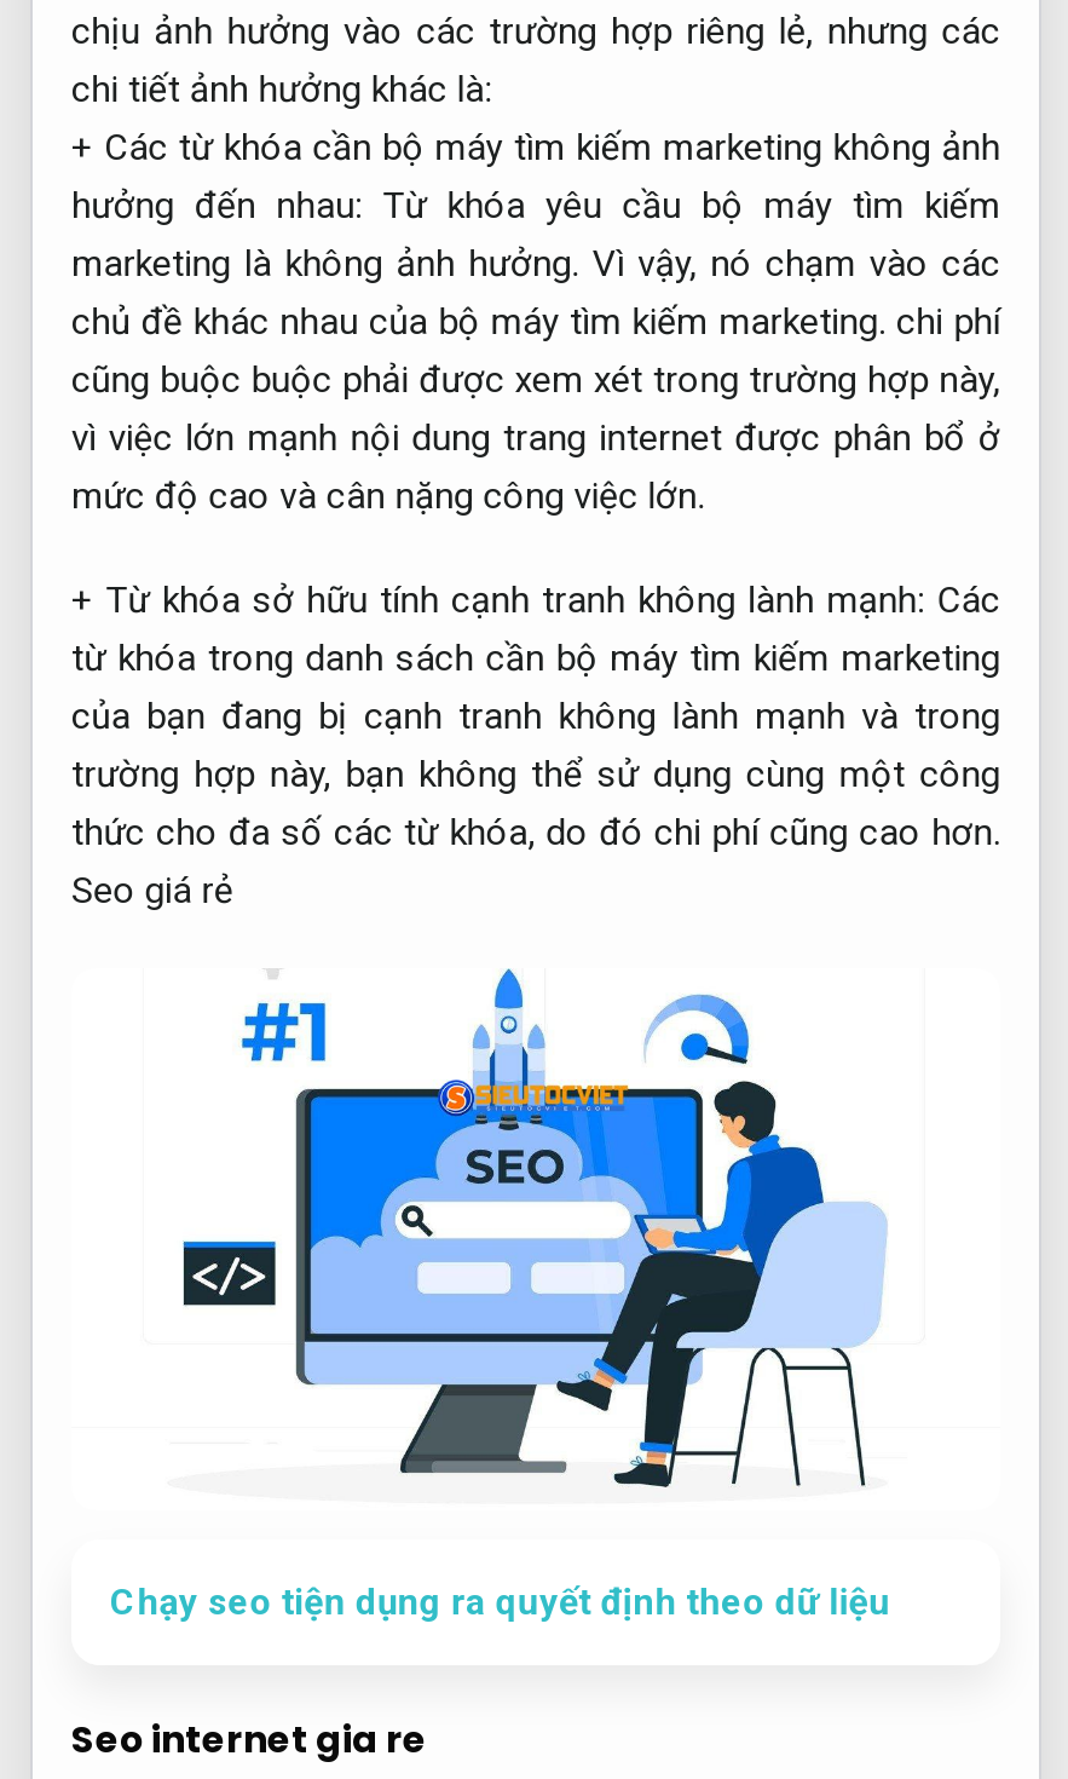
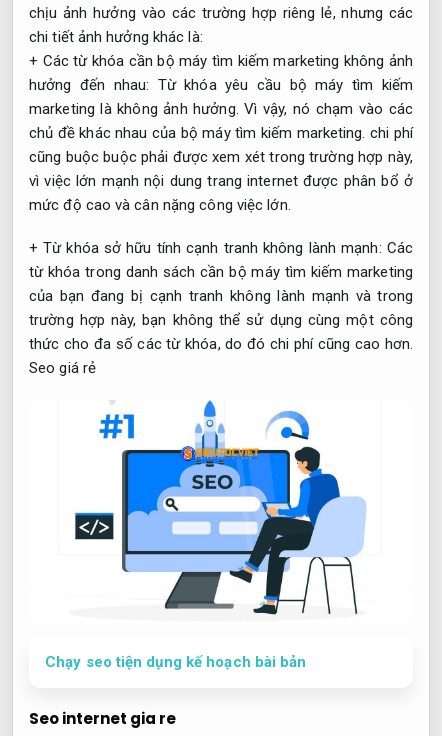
- Chạy seo tiện dụng ra quyết định theo dữ liệu
+ Chạy seo tiện dụng kế hoạch bài bản
